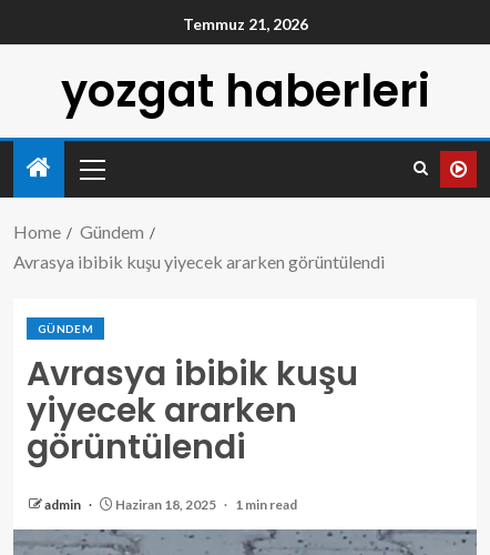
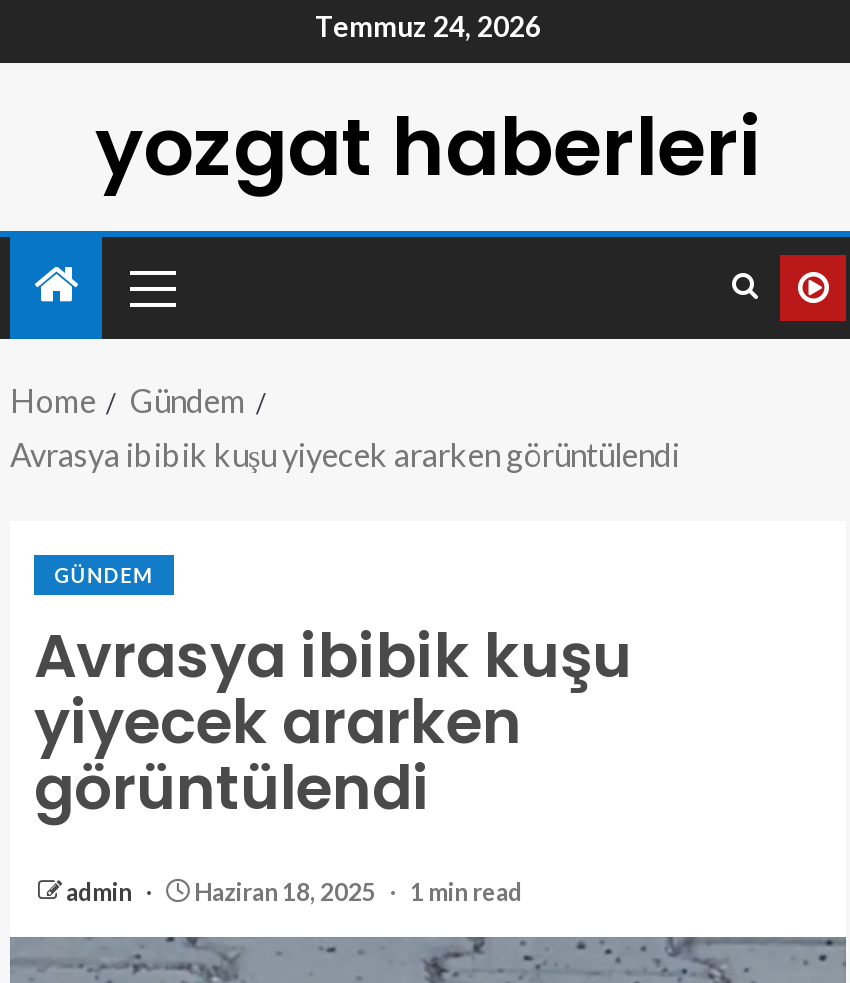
- Temmuz 21, 2026
+ Temmuz 24, 2026
